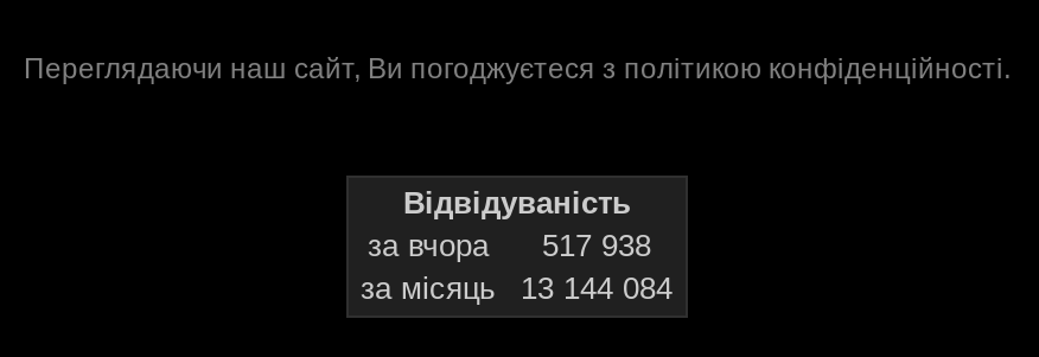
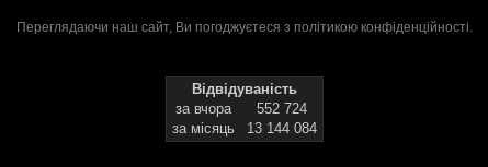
- за вчора 517 938
+ за вчора 552 724
